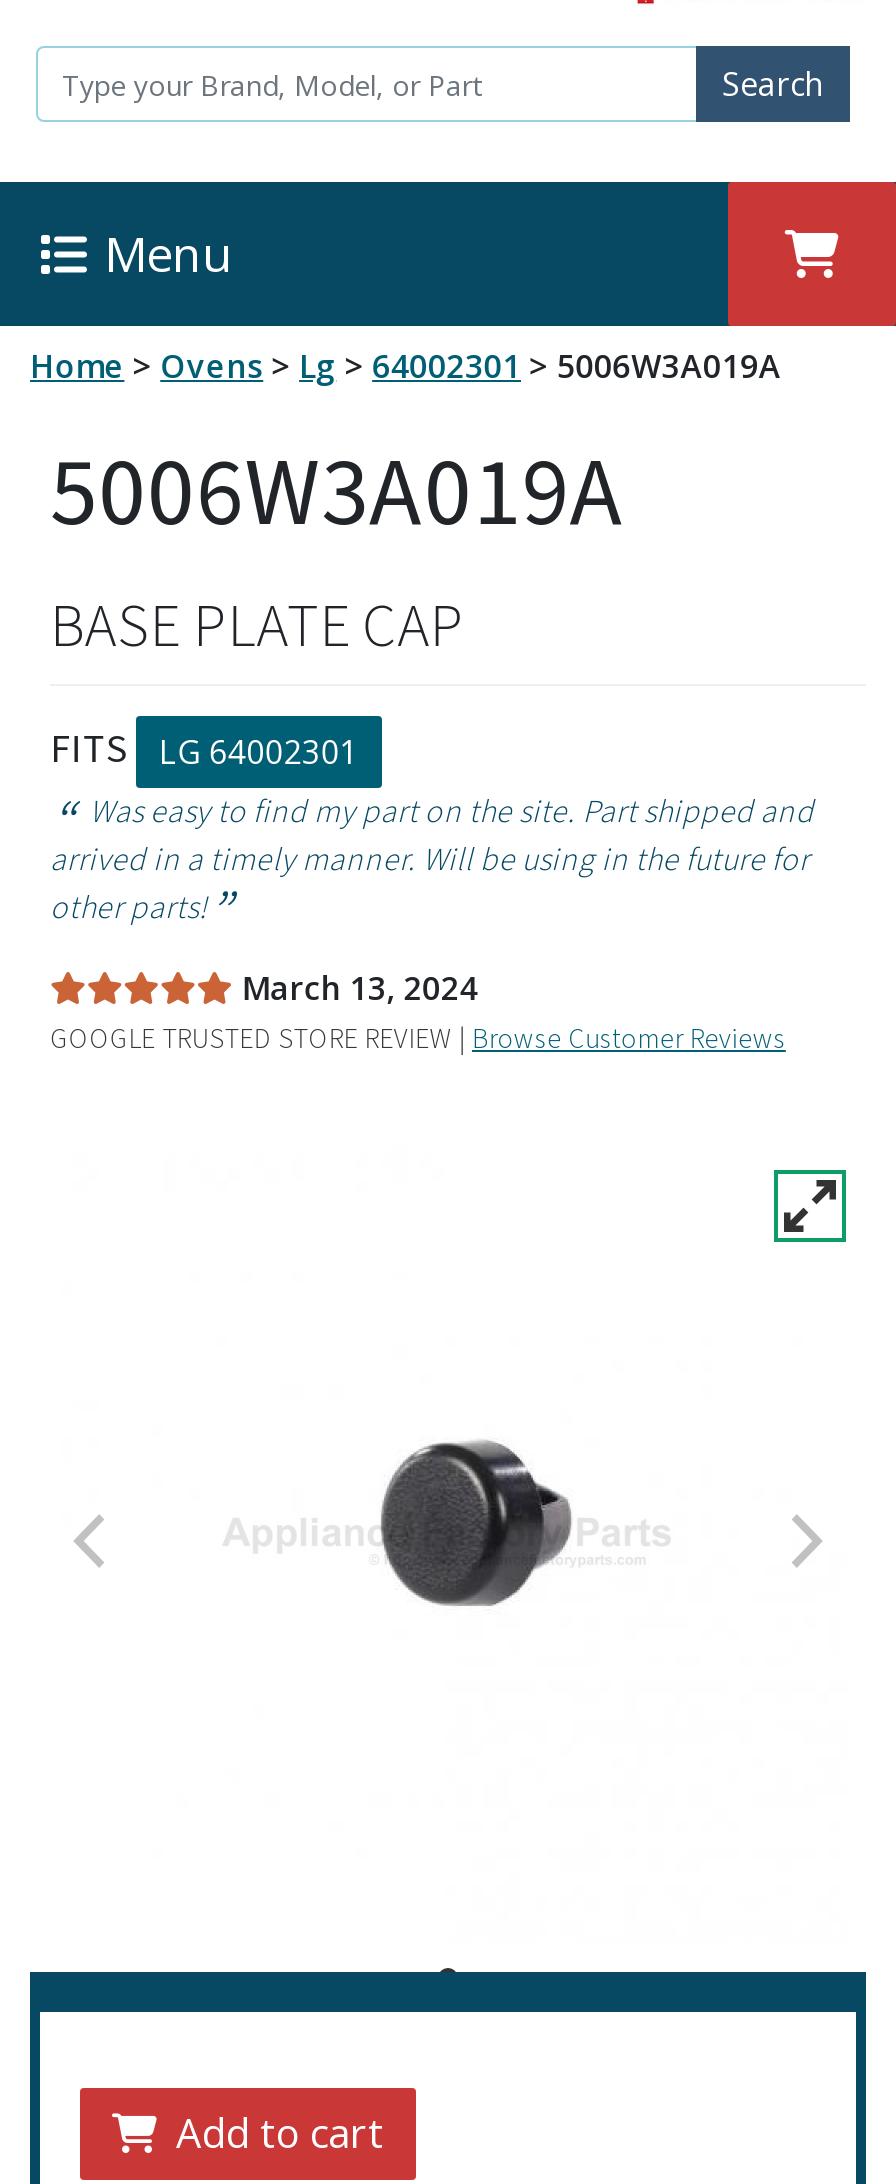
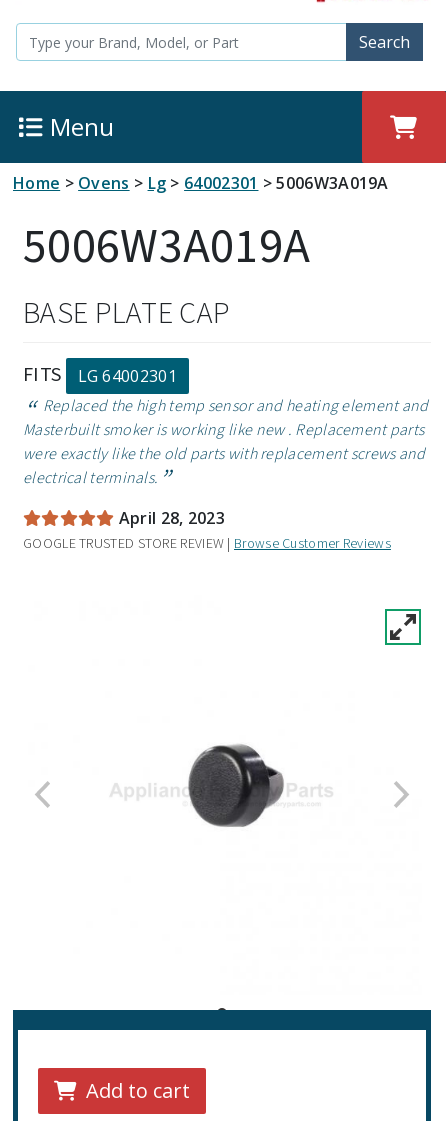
- Was easy to find my part on the site. Part shipped and
- arrived in a timely manner. Will be using in the future for
- other parts!
+ Replaced the high temp sensor and heating element and
+ Masterbuilt smoker is working like new . Replacement parts
+ were exactly like the old parts with replacement screws and
+ electrical terminals.

- March 13, 2024
+ April 28, 2023
